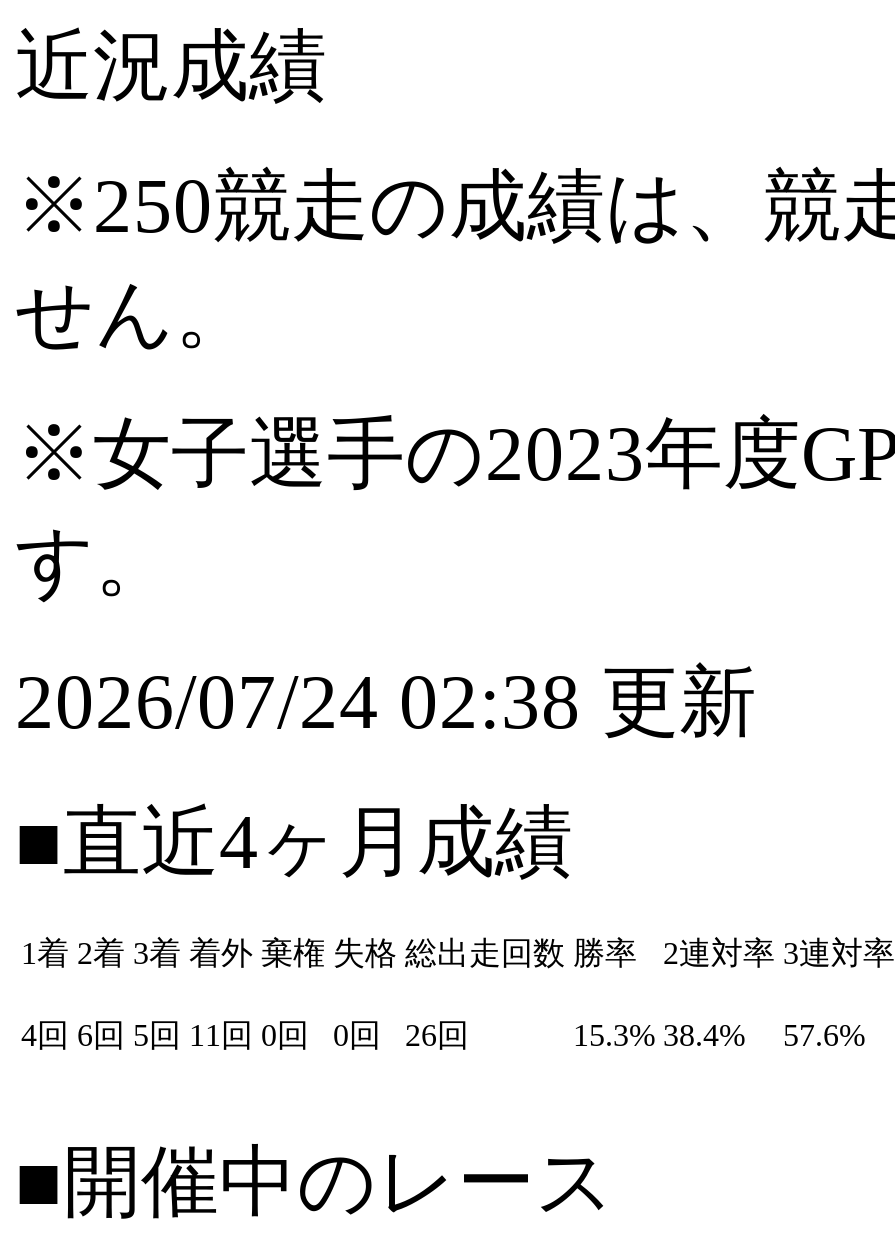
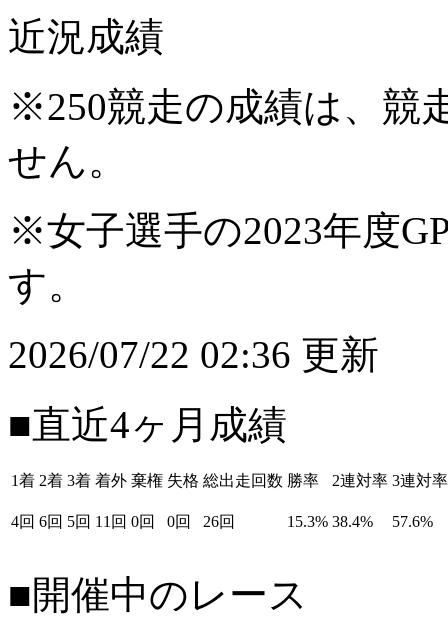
- 2026/07/24 02:38 更新
+ 2026/07/22 02:36 更新
